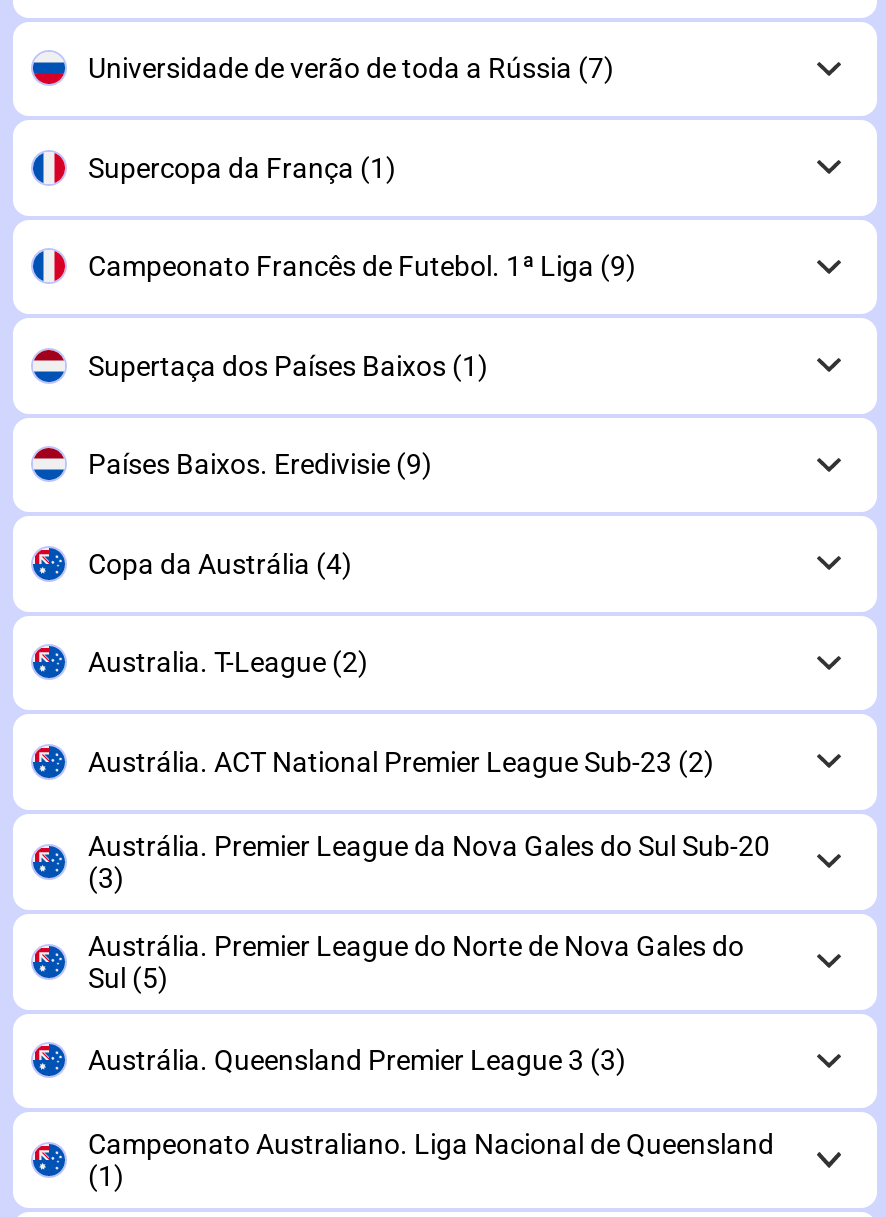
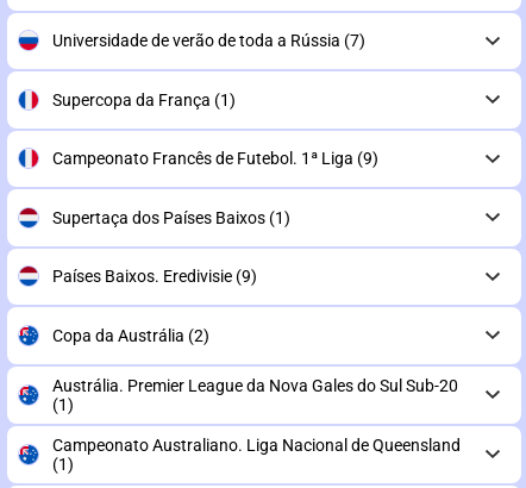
- Copa da Austrália (4)
- Australia. T-League (2)
- Austrália. ACT National Premier League Sub-23 (2)
+ Copa da Austrália (2)

- (3)
- Austrália. Premier League do Norte de Nova Gales do
- Sul (5)
- Austrália. Queensland Premier League 3 (3)
+ (1)
